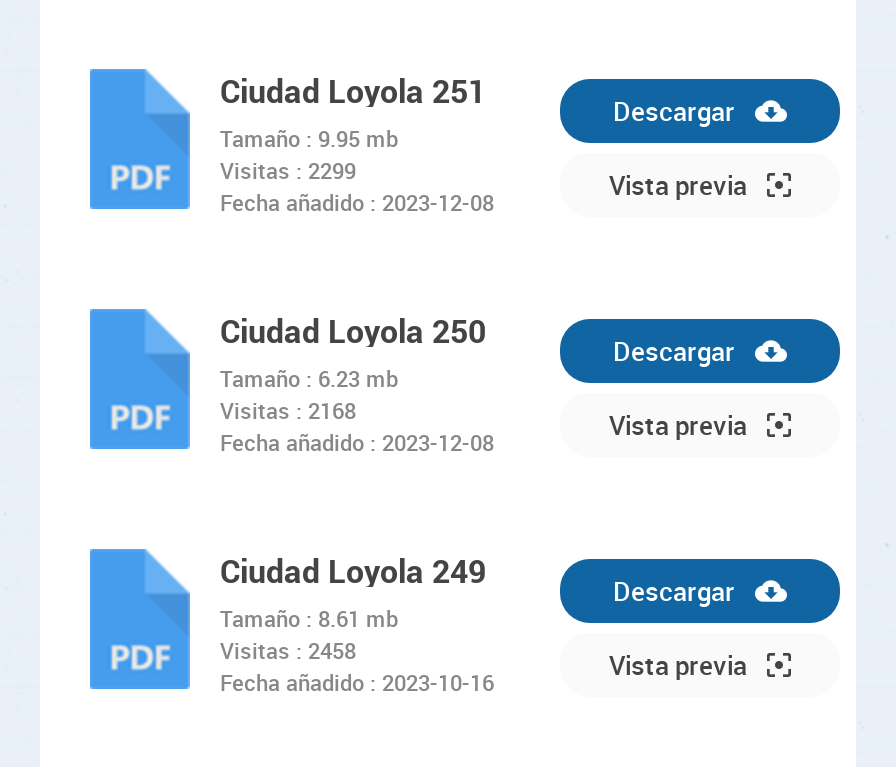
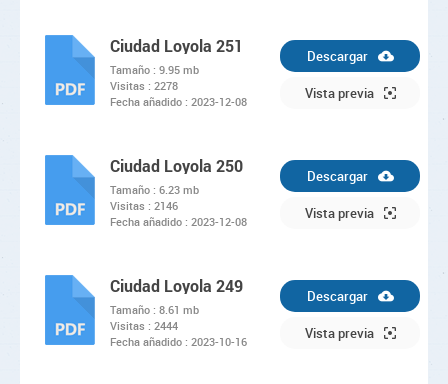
- Visitas : 2299
+ Visitas : 2278

- Visitas : 2168
+ Visitas : 2146

- Visitas : 2458
+ Visitas : 2444
